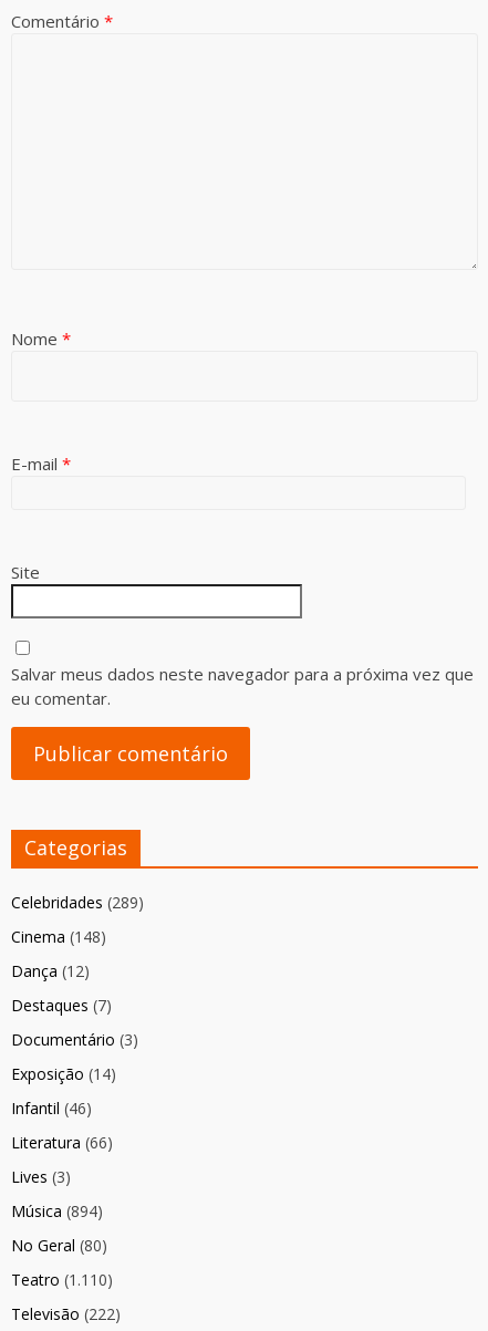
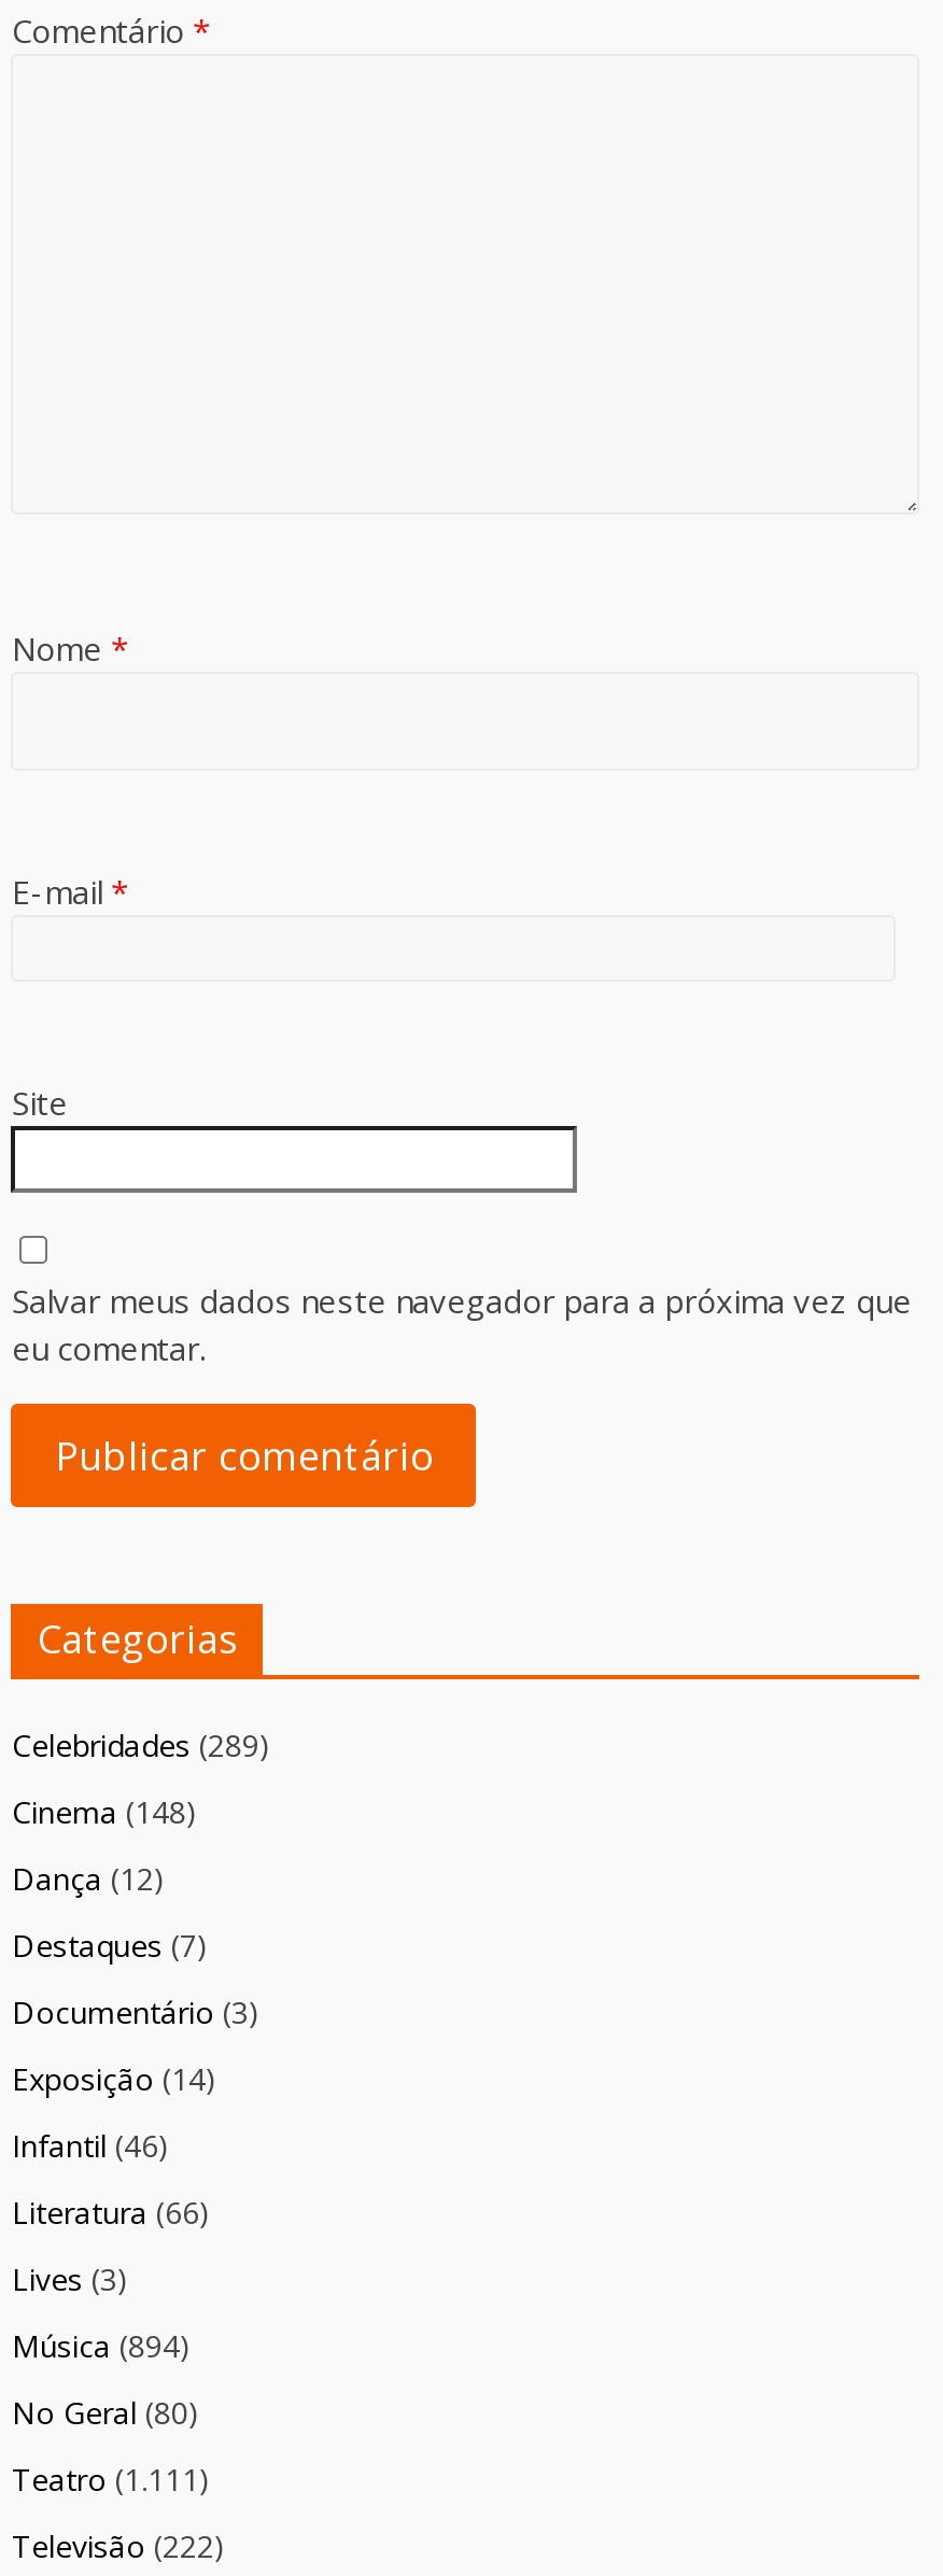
- Teatro (1.110)
+ Teatro (1.111)
